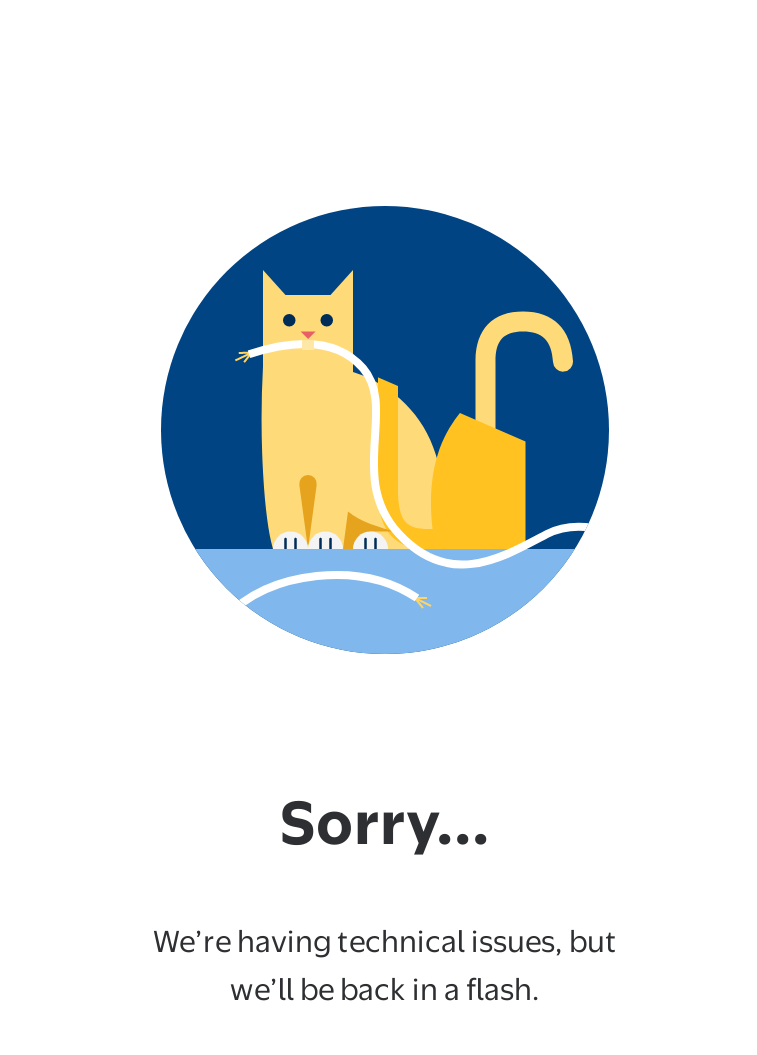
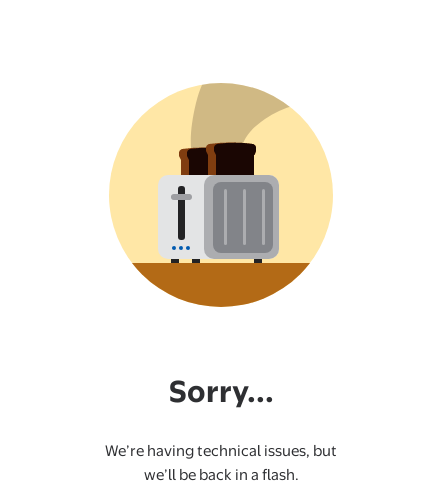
- [image]
+ [image]
